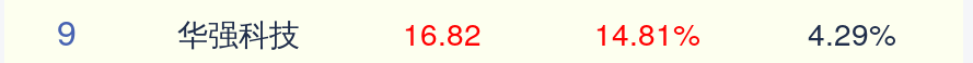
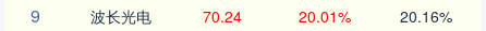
- 华强科技
- 16.82
- 14.81%
- 4.29%
+ 波长光电
+ 70.24
+ 20.01%
+ 20.16%
